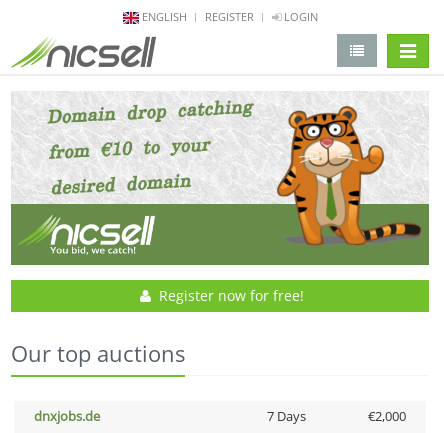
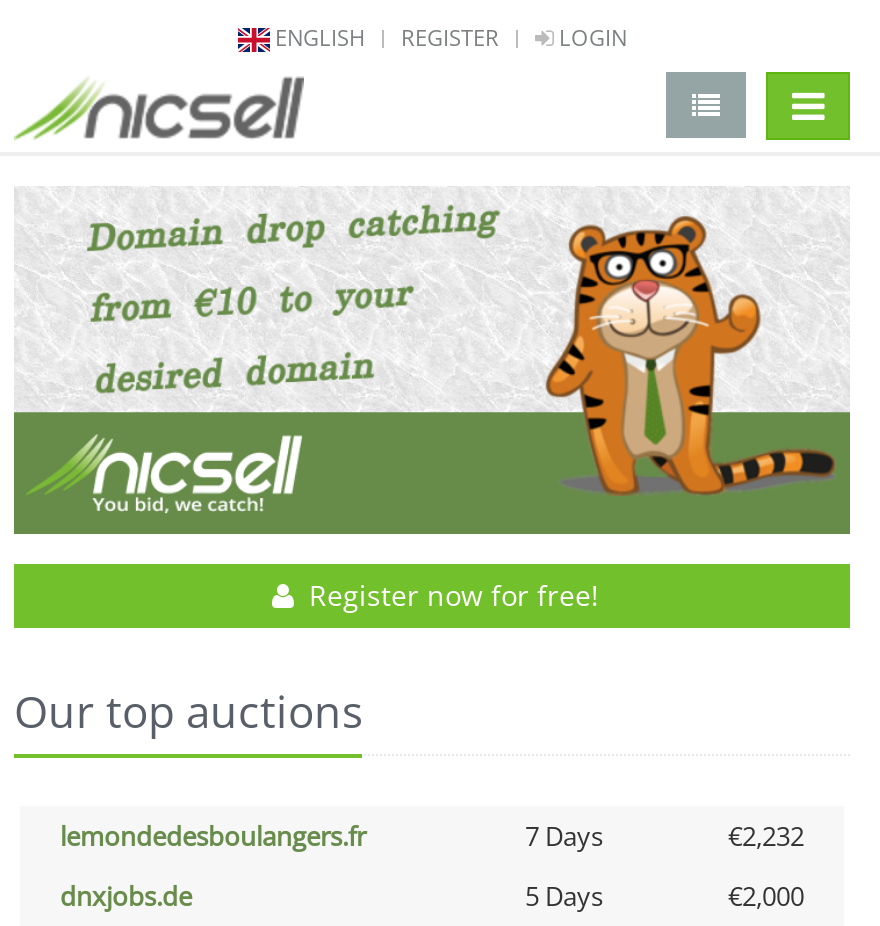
+ lemondedesboulangers.fr
+ 7 Days
+ €2,232

- 7 Days
+ 5 Days
